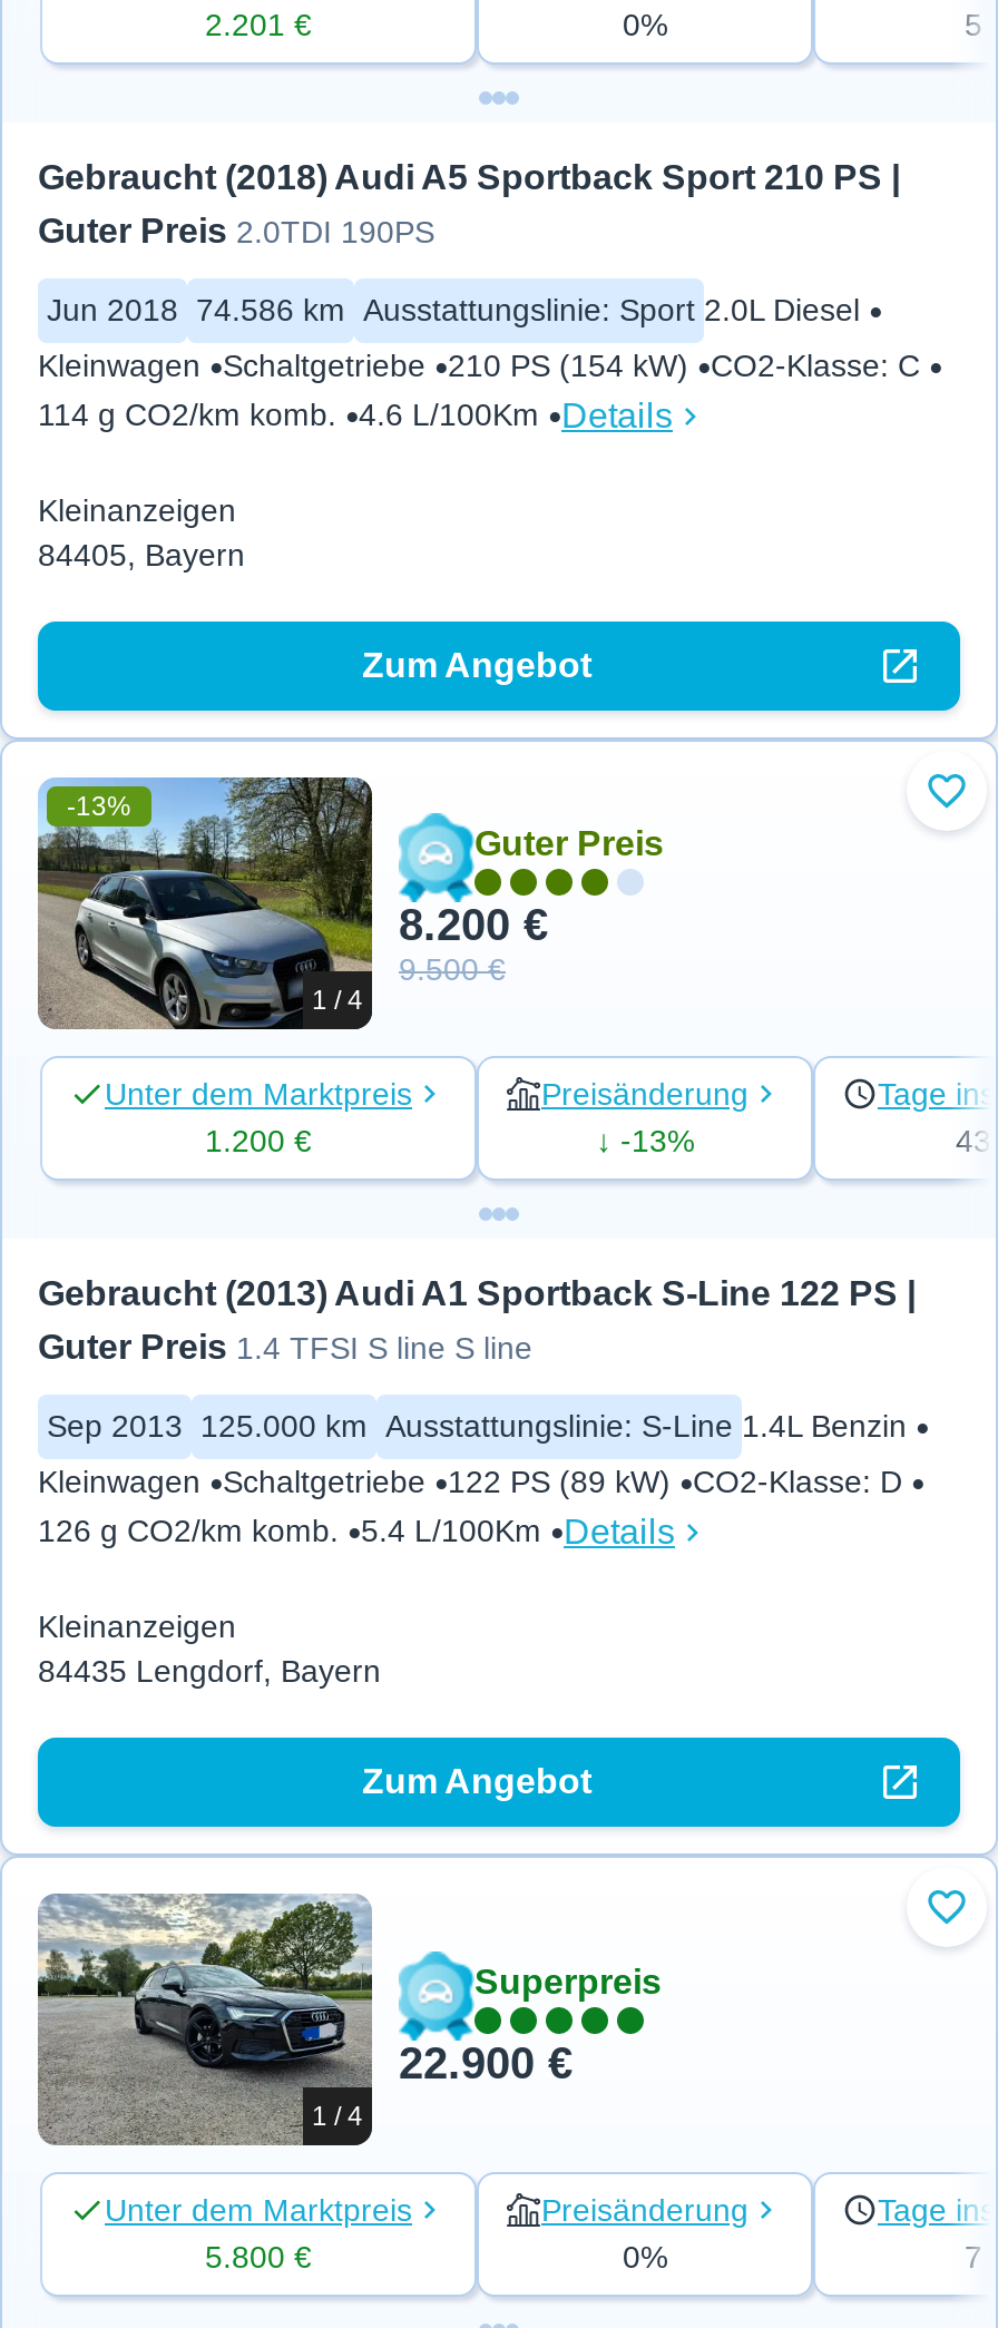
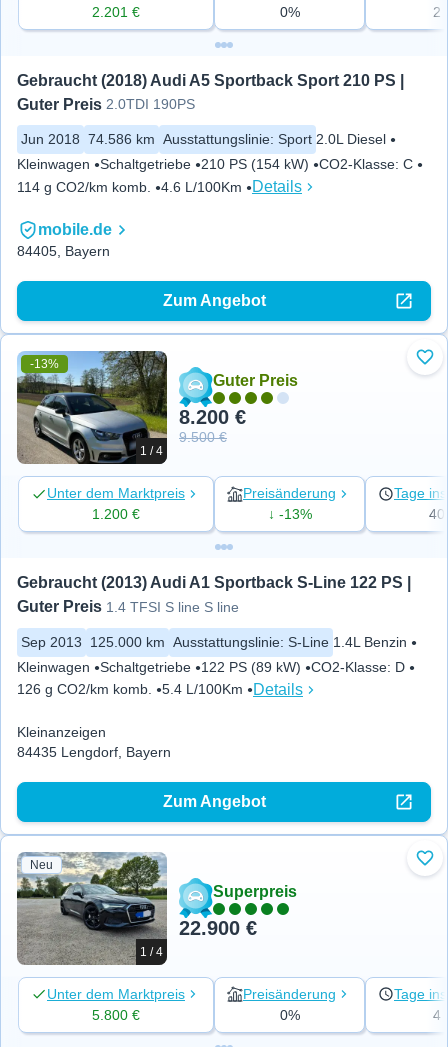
- 5
+ 2

- Kleinanzeigen
+ mobile.de

- 43
+ 40

+ Neu

- 7
+ 4
